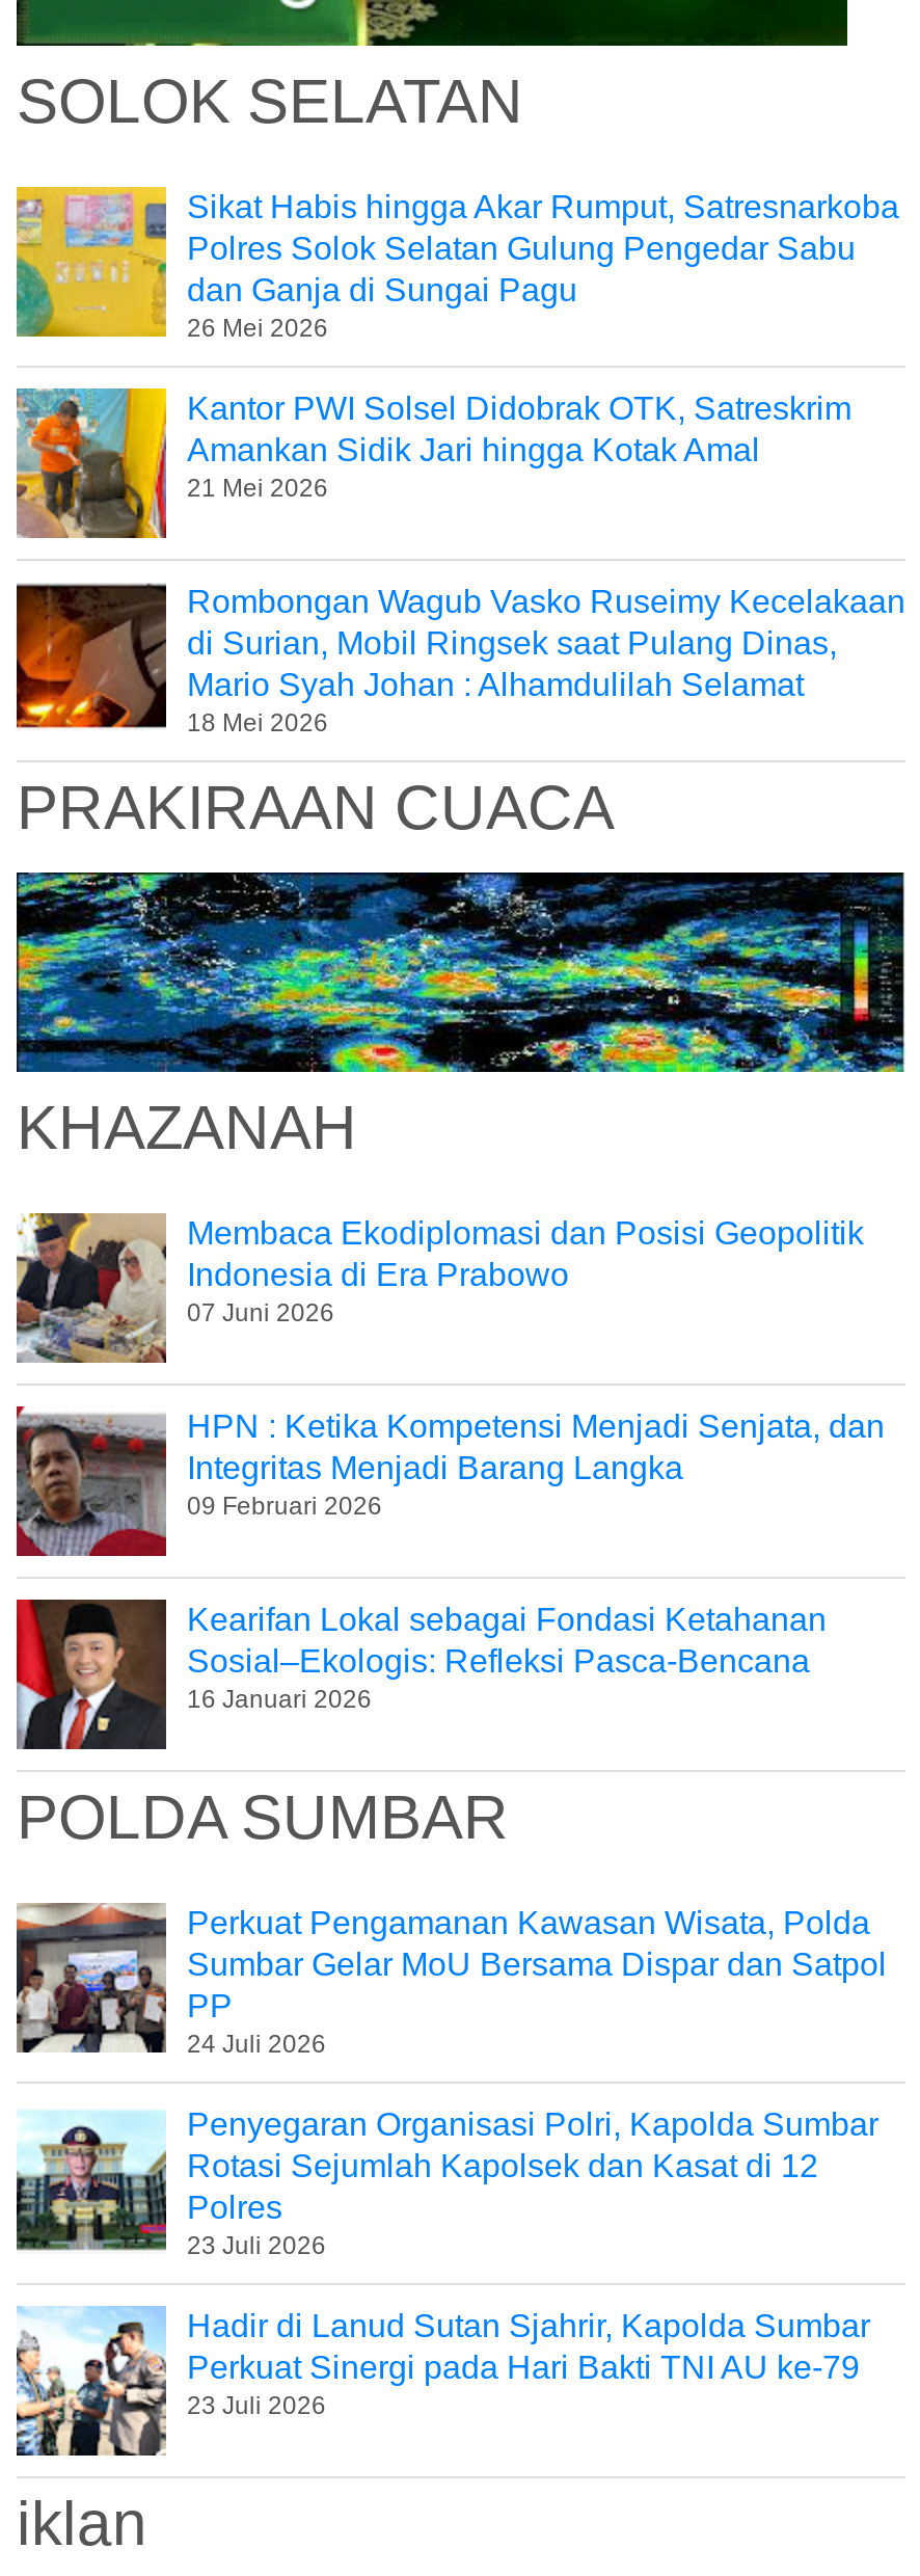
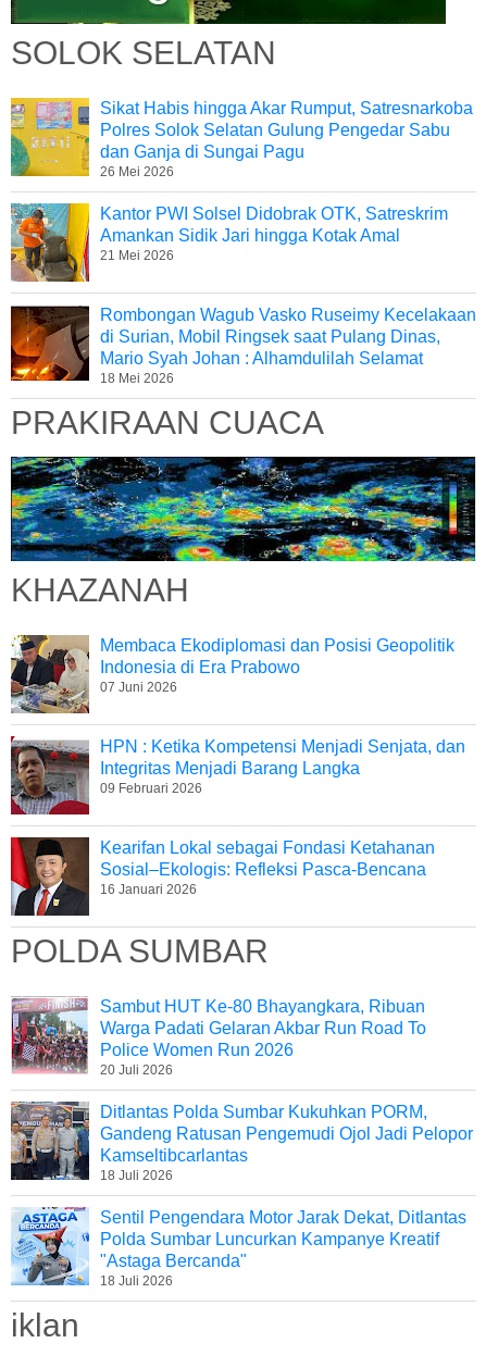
- [image]
- Perkuat Pengamanan Kawasan Wisata, Polda
- Sumbar Gelar MoU Bersama Dispar dan Satpol
- PP
- 24 Juli 2026
+ [image]
+ Sambut HUT Ke-80 Bhayangkara, Ribuan
+ Warga Padati Gelaran Akbar Run Road To
+ Police Women Run 2026
+ 20 Juli 2026

- [image]
- Penyegaran Organisasi Polri, Kapolda Sumbar
- Rotasi Sejumlah Kapolsek dan Kasat di 12
- Polres
- 23 Juli 2026
+ [image]
+ Ditlantas Polda Sumbar Kukuhkan PORM,
+ Gandeng Ratusan Pengemudi Ojol Jadi Pelopor
+ Kamseltibcarlantas
+ 18 Juli 2026

- [image]
- Hadir di Lanud Sutan Sjahrir, Kapolda Sumbar
- Perkuat Sinergi pada Hari Bakti TNI AU ke-79
- 23 Juli 2026
+ [image]
+ Sentil Pengendara Motor Jarak Dekat, Ditlantas
+ Polda Sumbar Luncurkan Kampanye Kreatif
+ "Astaga Bercanda"
+ 18 Juli 2026
